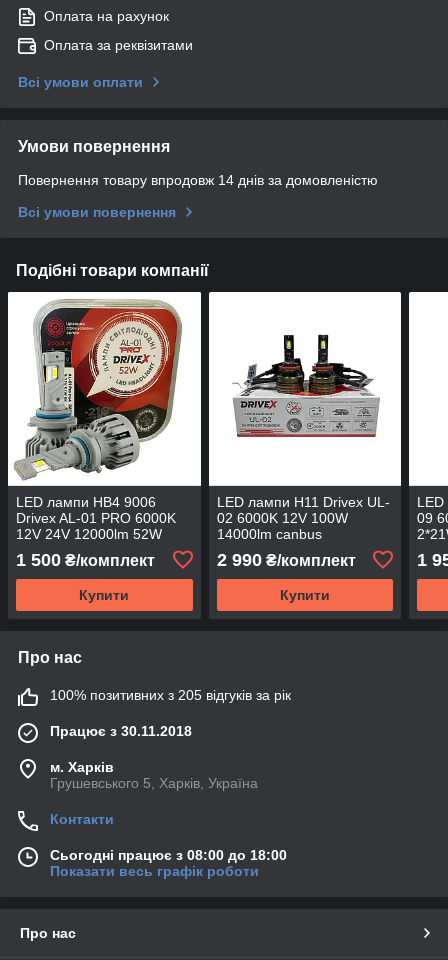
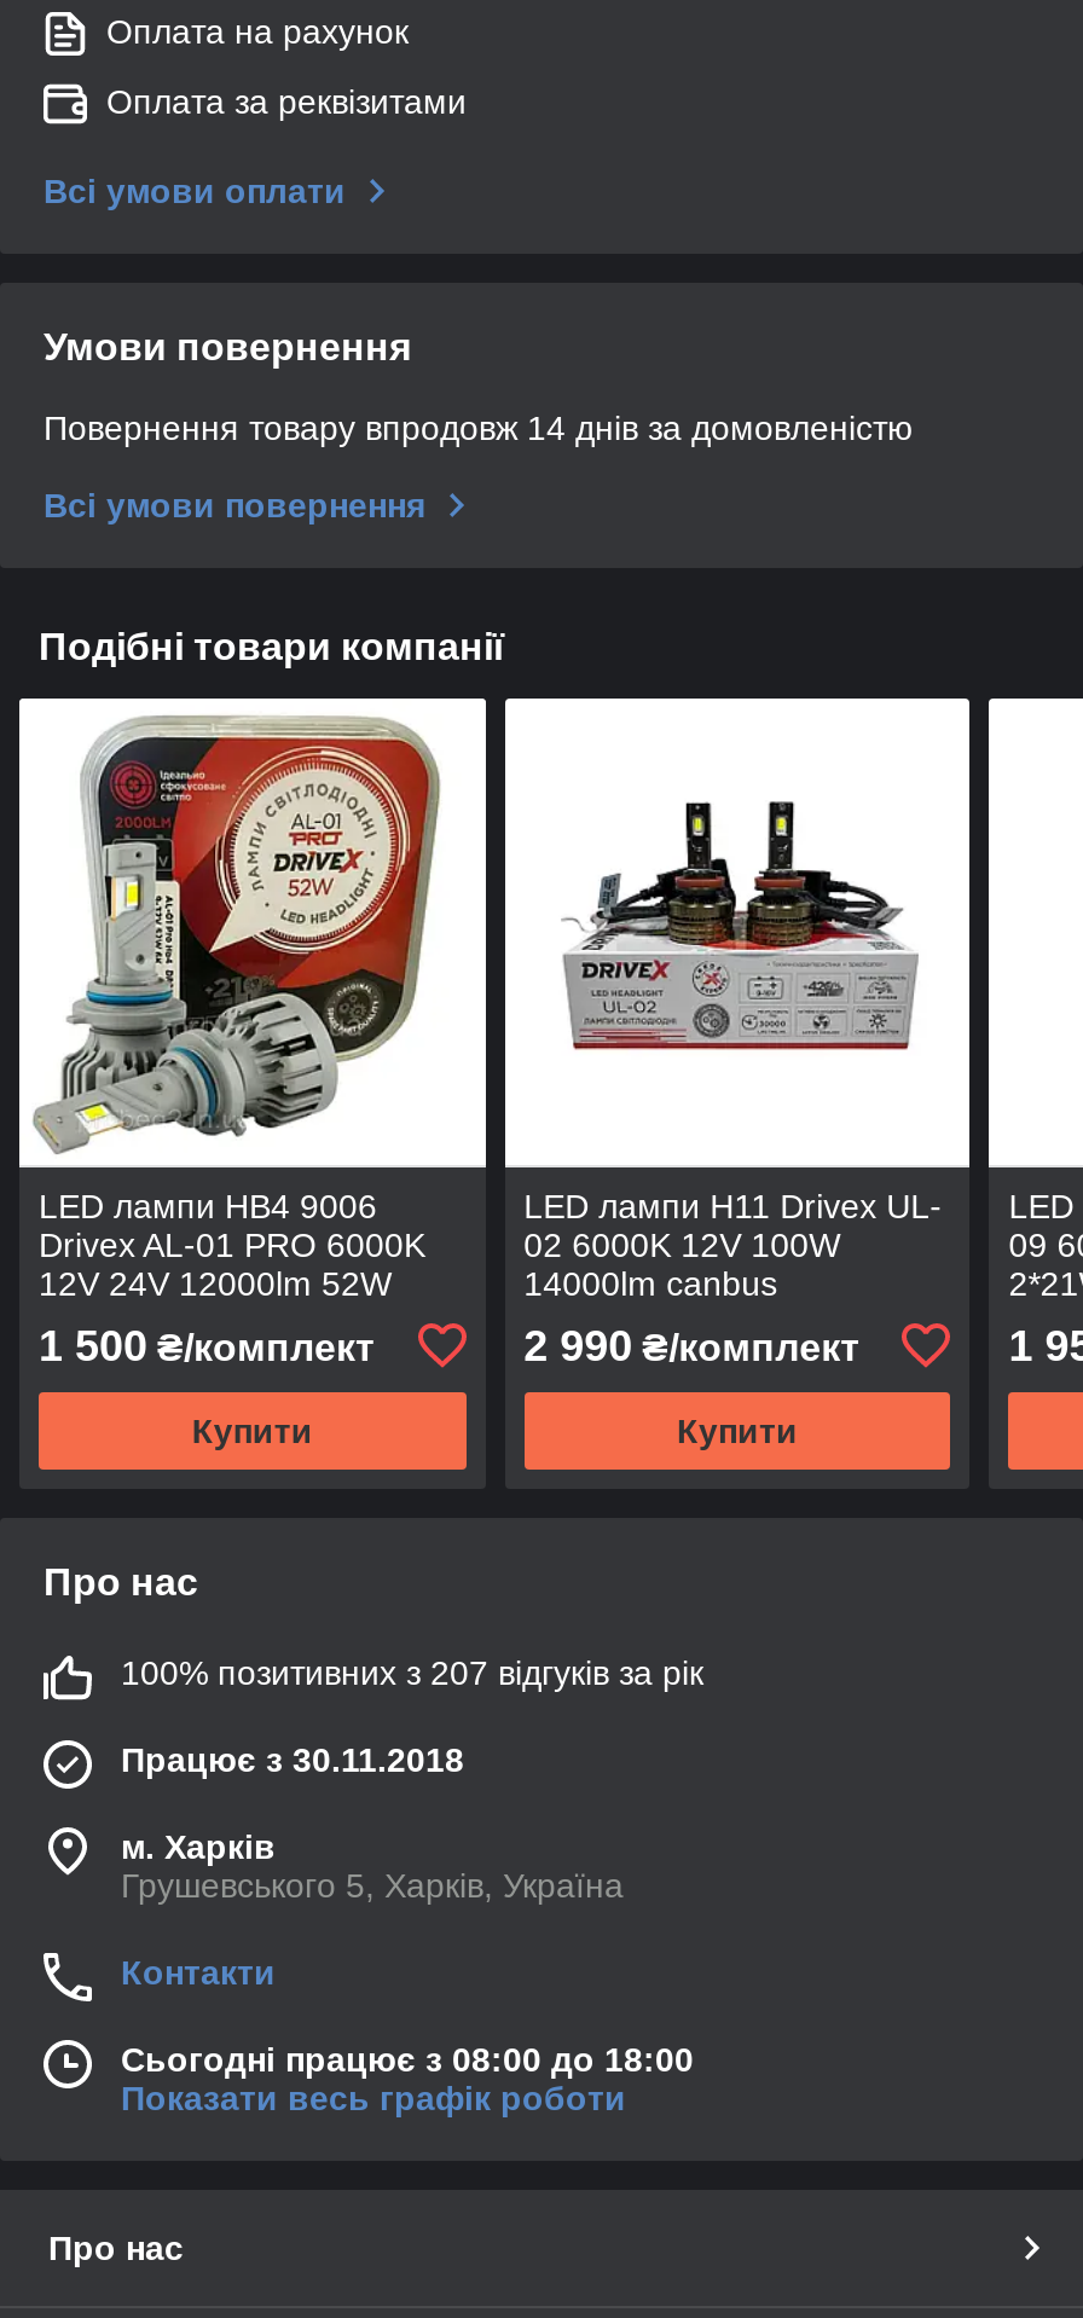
- 100% позитивних з 205 відгуків за рік
+ 100% позитивних з 207 відгуків за рік
